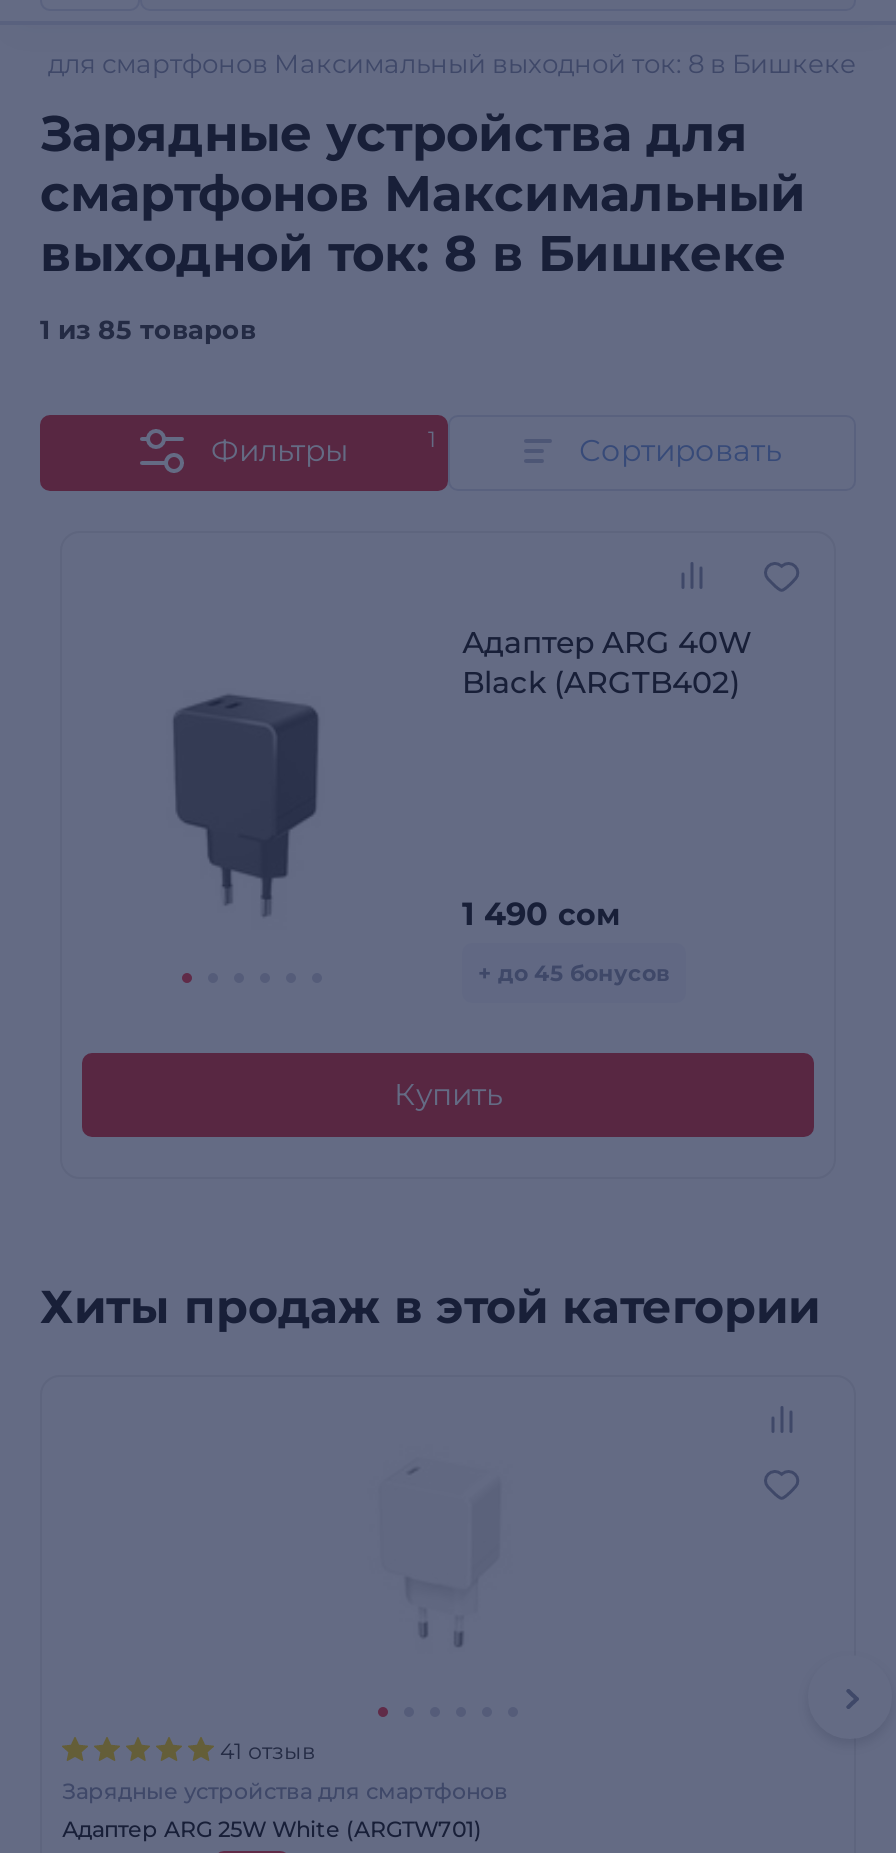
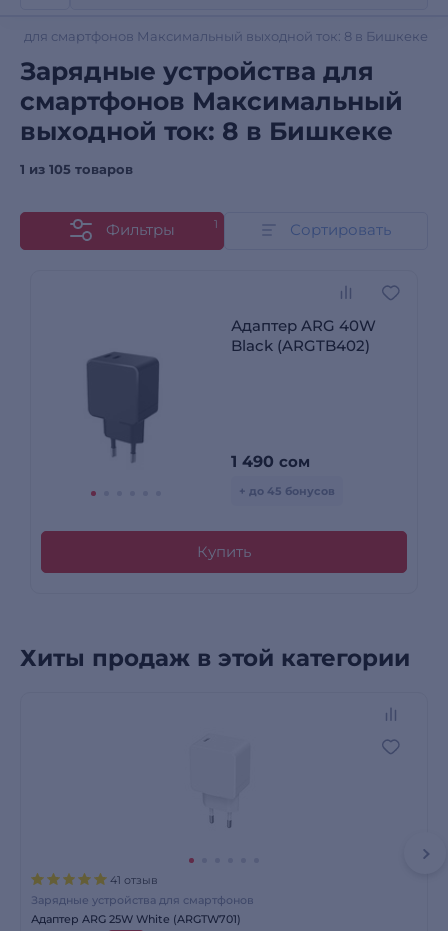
- 1 из 85 товаров
+ 1 из 105 товаров
